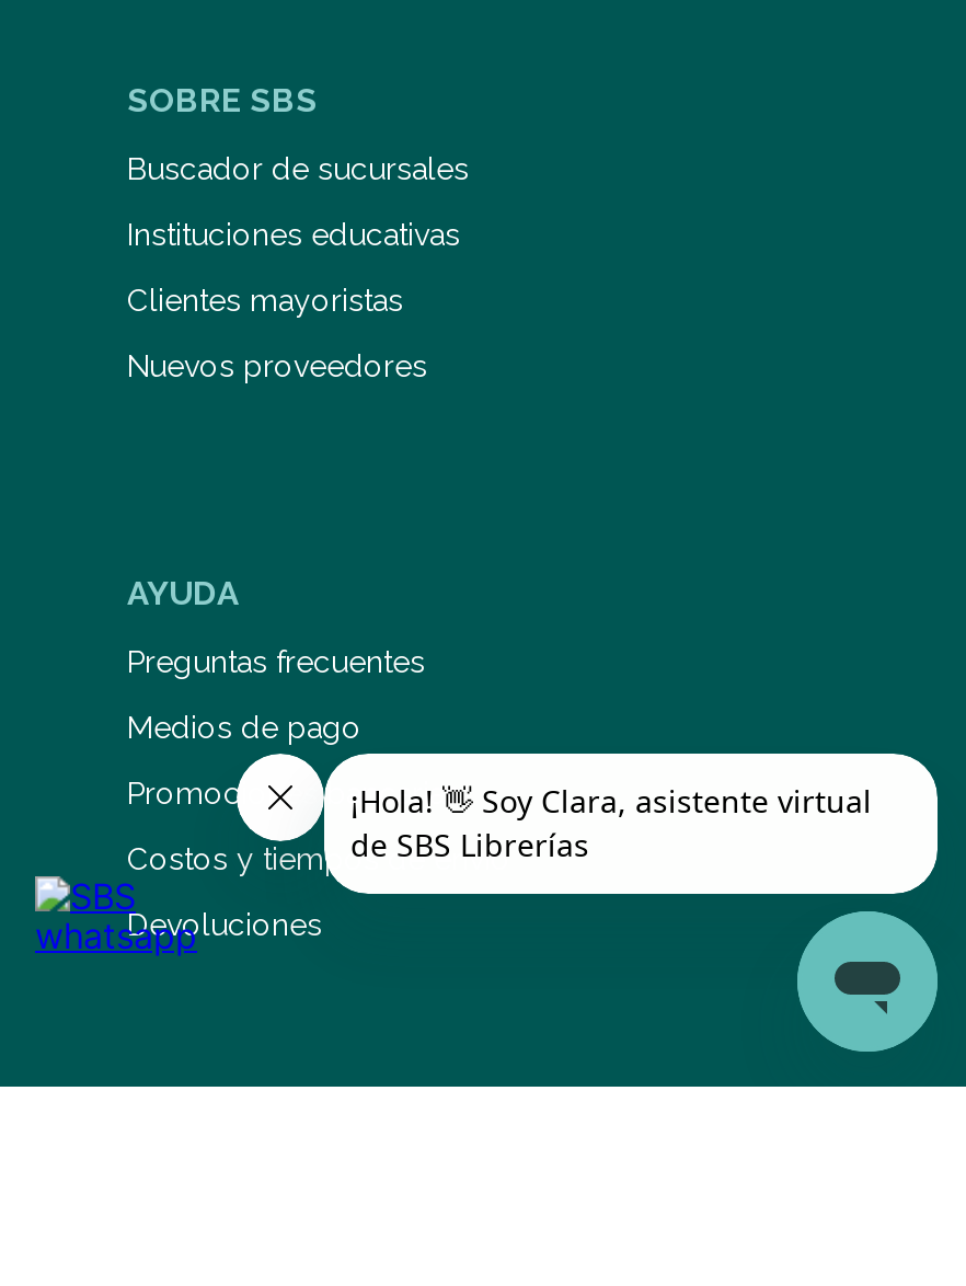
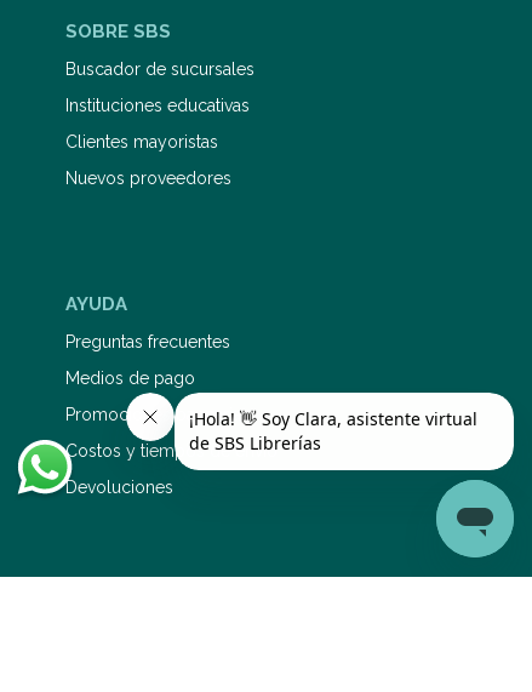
- [image]
+ [image]
